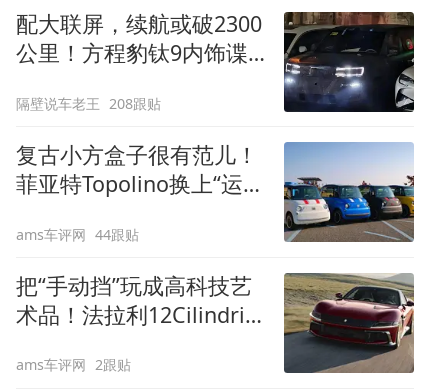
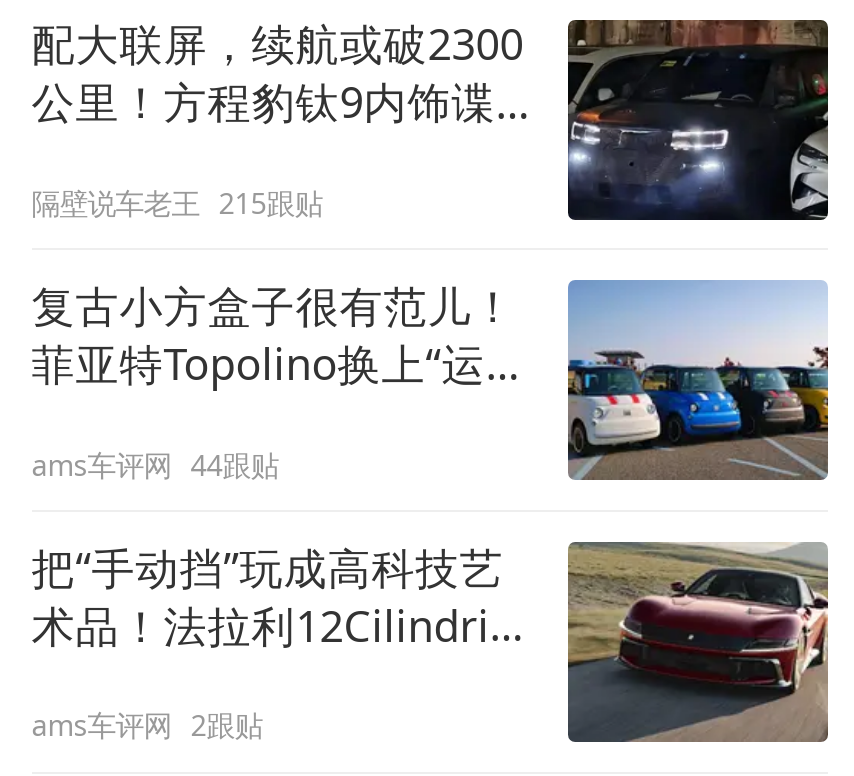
- 隔壁说车老王 208跟贴
+ 隔壁说车老王 215跟贴
